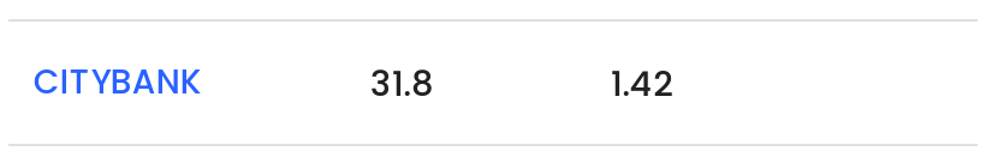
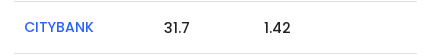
- 31.8
+ 31.7
